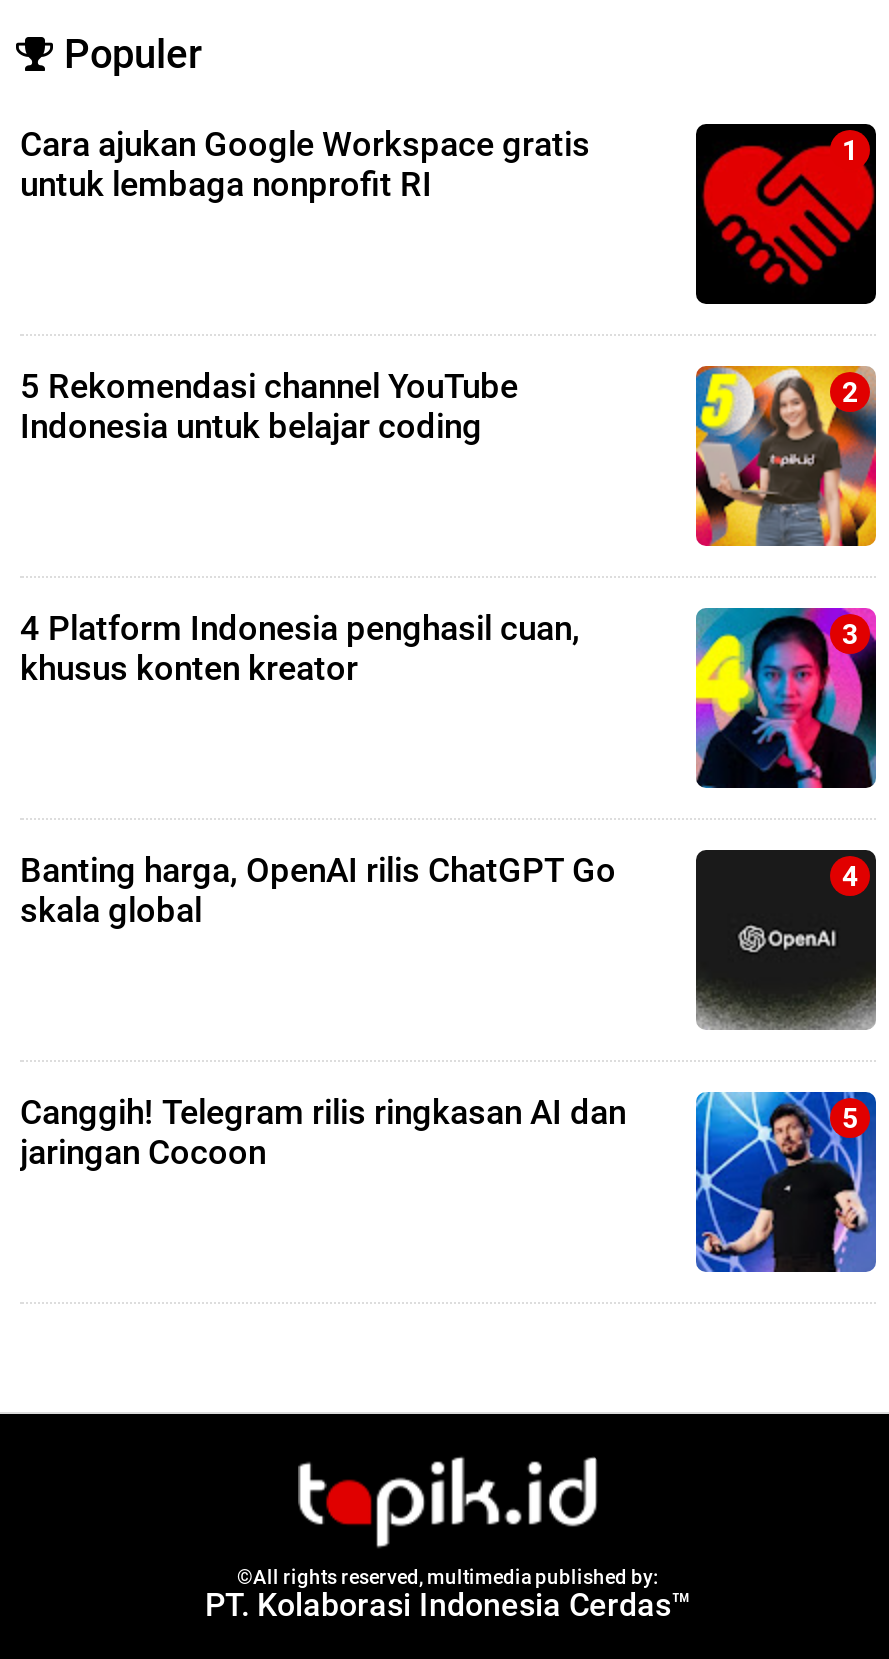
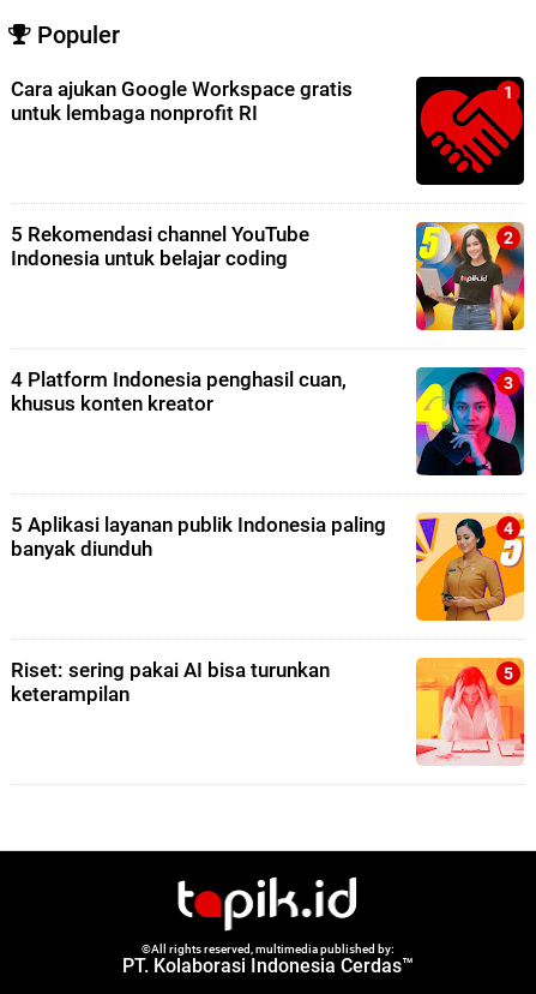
- [image]
- Banting harga, OpenAI rilis ChatGPT Go
- skala global
+ [image]
+ 5 Aplikasi layanan publik Indonesia paling
+ banyak diunduh

- Canggih! Telegram rilis ringkasan AI dan
- jaringan Cocoon
+ Riset: sering pakai AI bisa turunkan
+ keterampilan

- [image]
+ [image]
